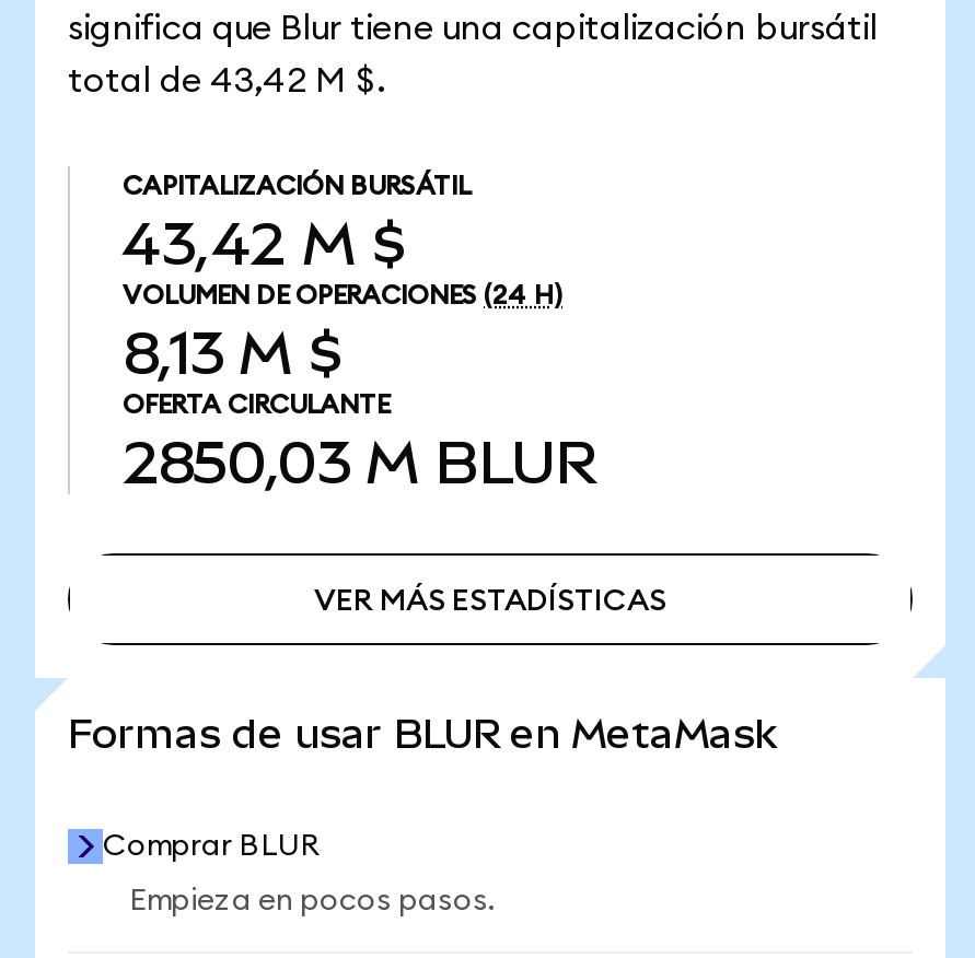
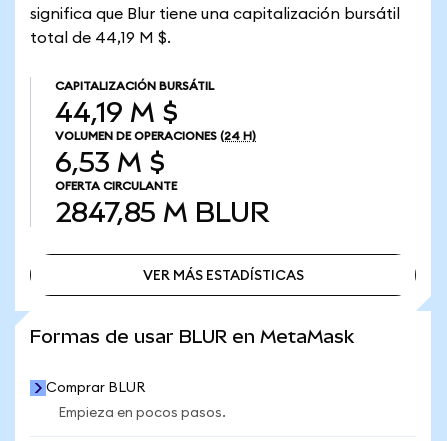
- total de 43,42 M $.
+ total de 44,19 M $.

- 43,42 M $
+ 44,19 M $

- 8,13 M $
+ 6,53 M $

- 2850,03 M BLUR
+ 2847,85 M BLUR
